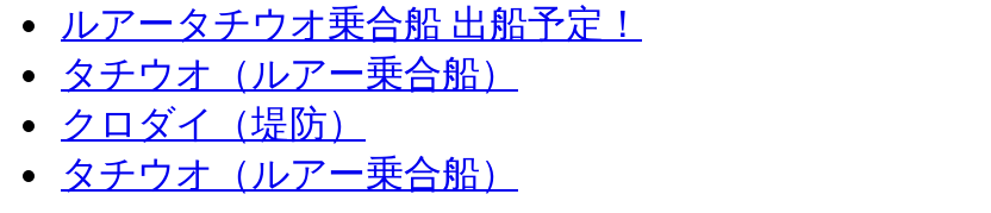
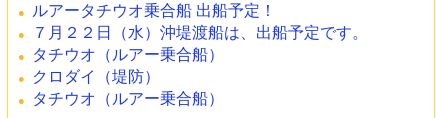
+ ７月２２日（水）沖堤渡船は、出船予定です。
